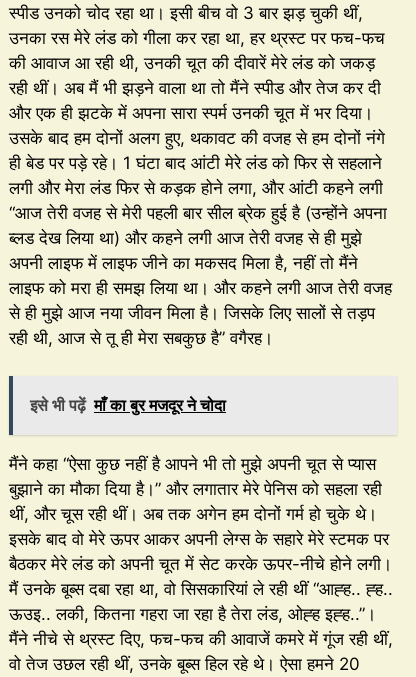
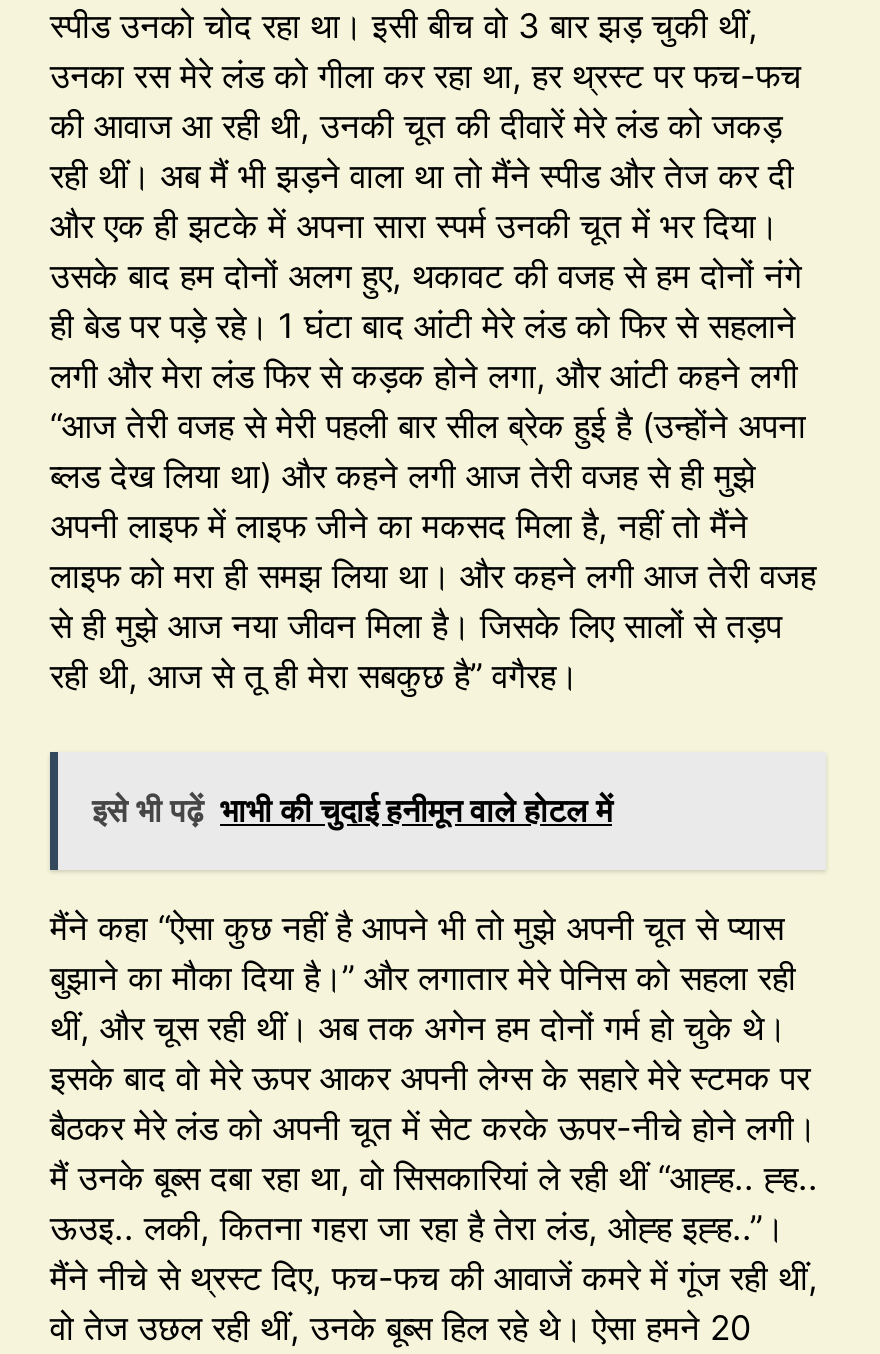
- इसे भी पढ़ें माँ का बुर मजदूर ने चोदा
+ इसे भी पढ़ें भाभी की चुदाई हनीमून वाले होटल में
